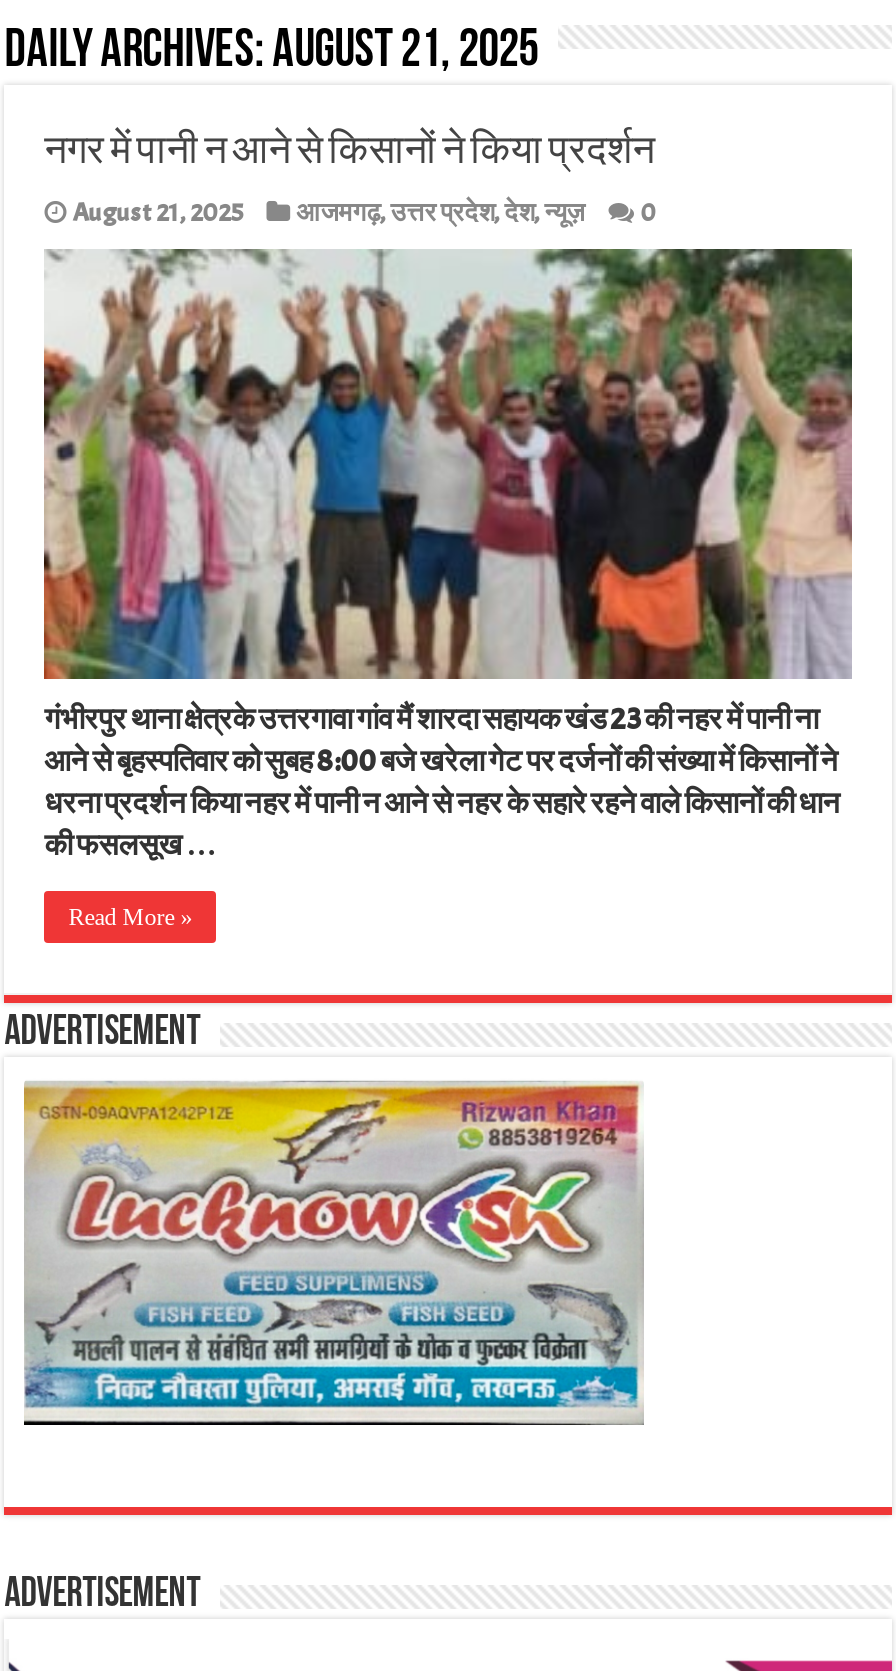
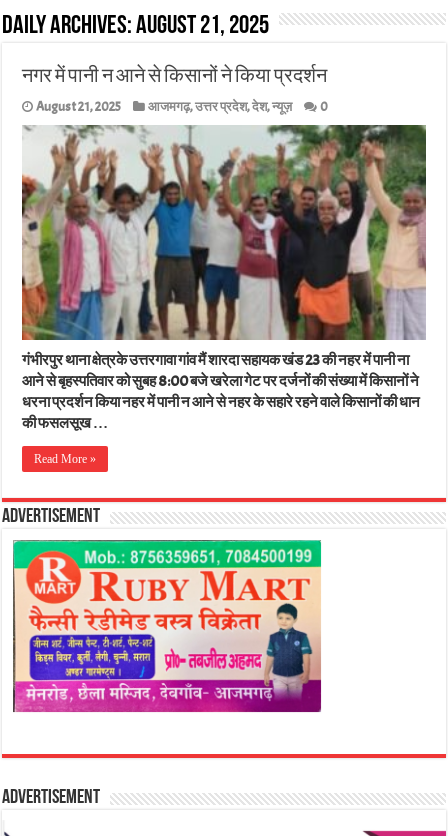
- [image]
+ [image]
